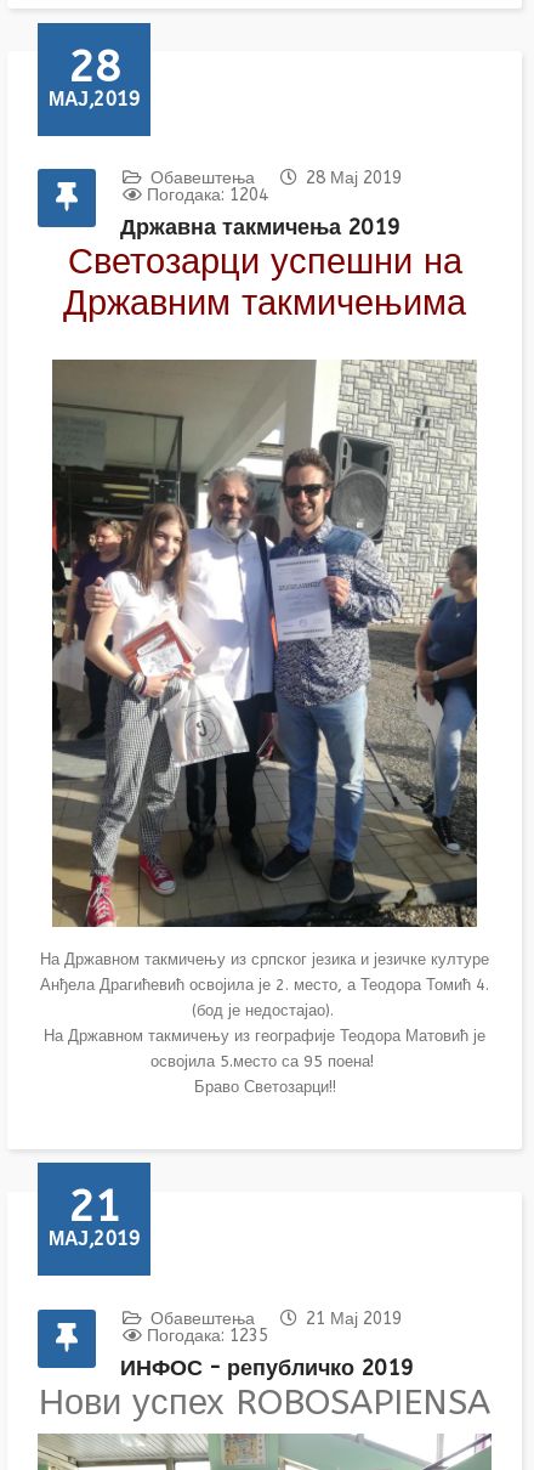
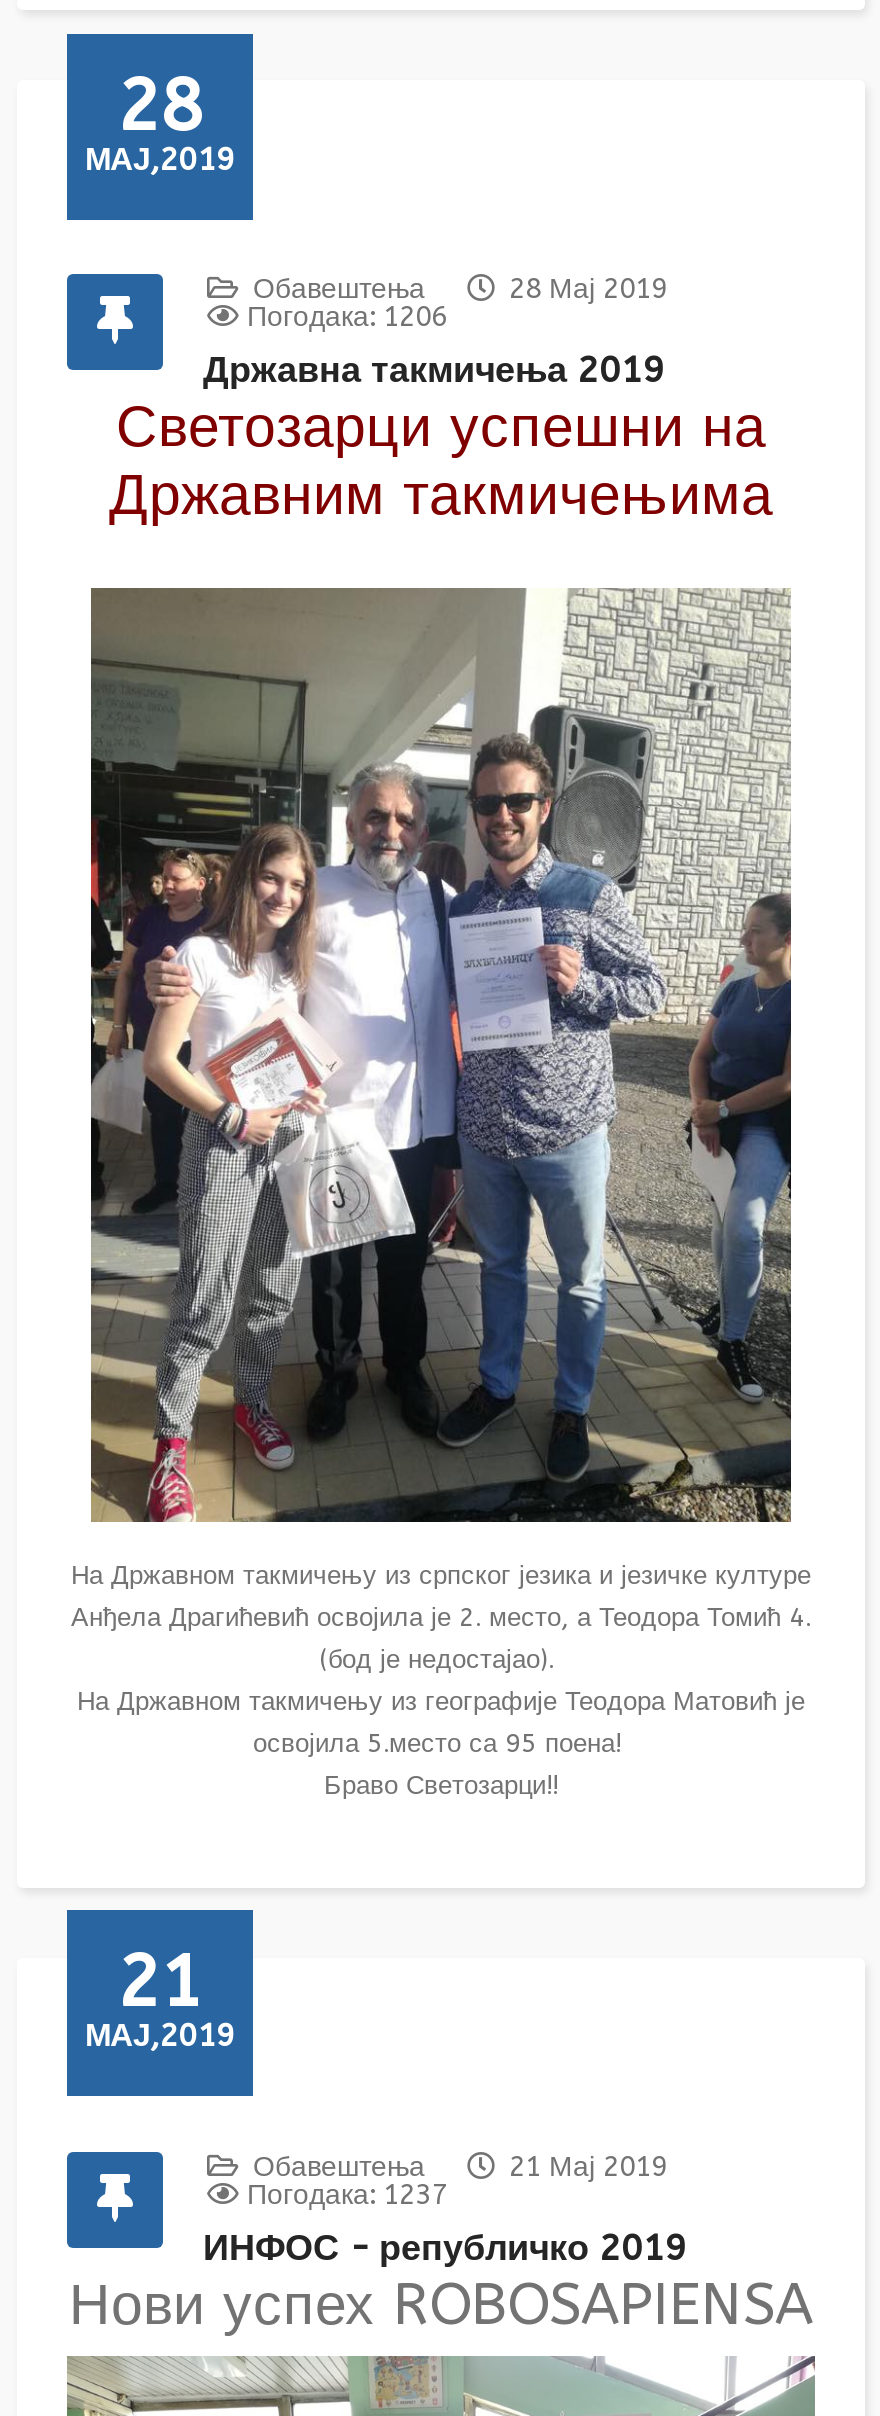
- Погодака: 1204
+ Погодака: 1206

- Погодака: 1235
+ Погодака: 1237
